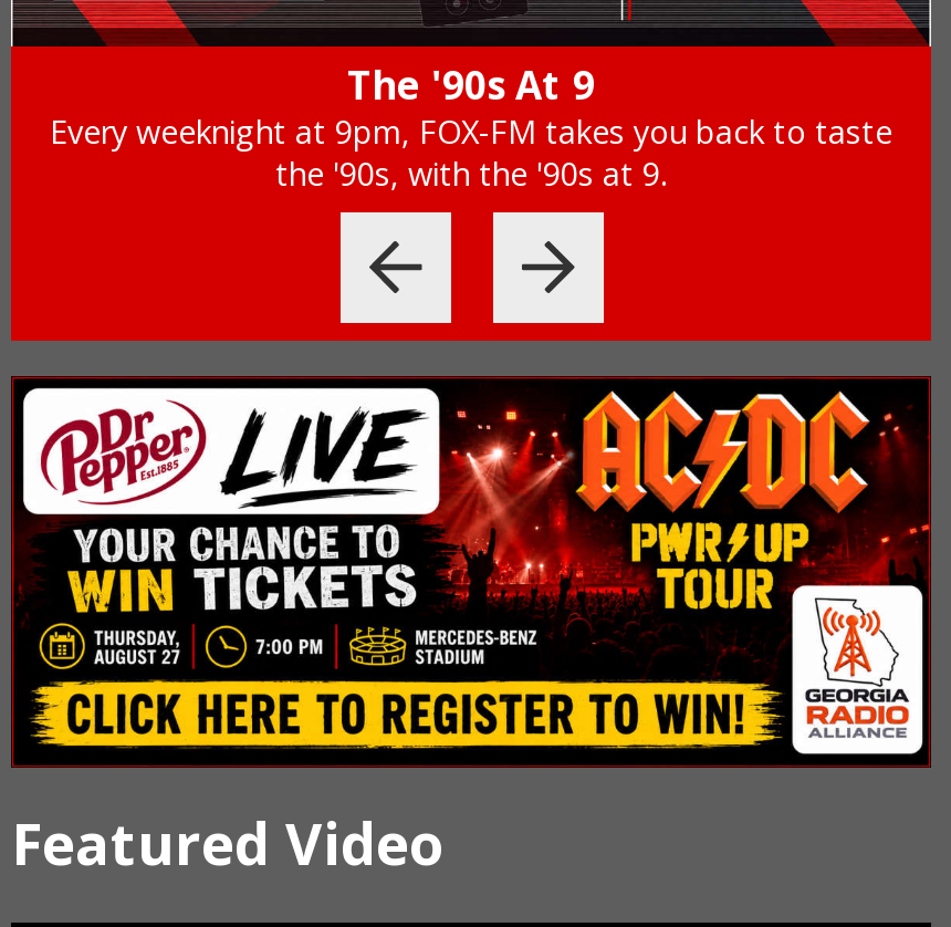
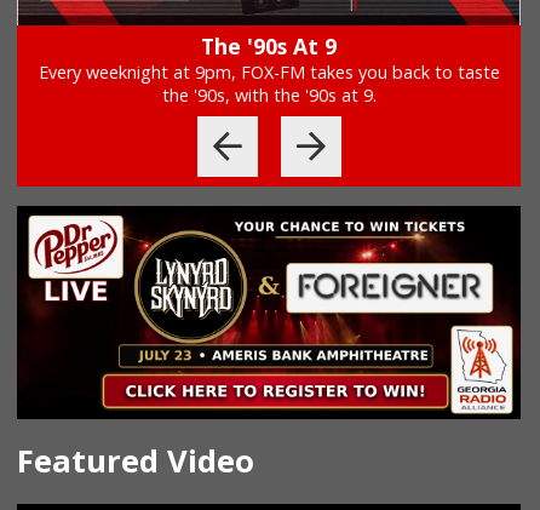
- [image]
+ [image]
